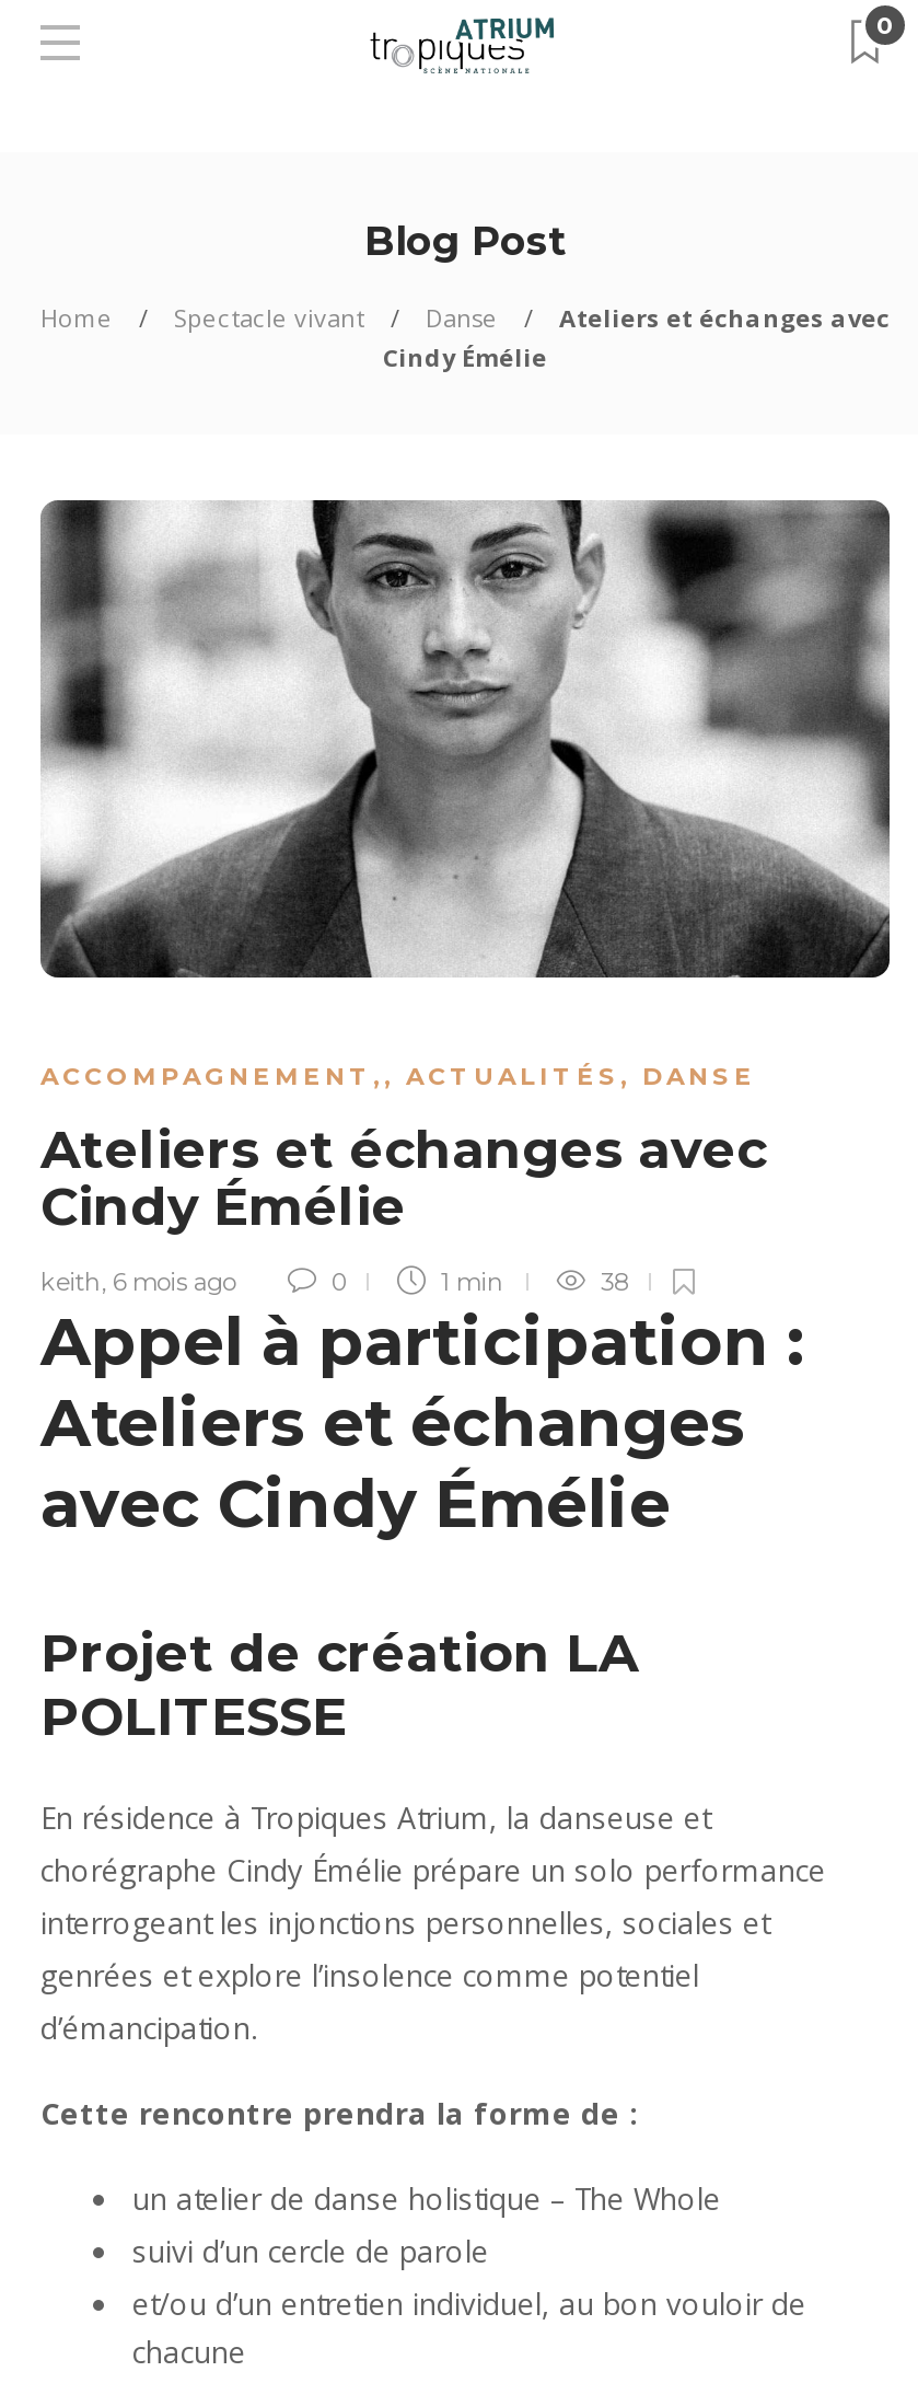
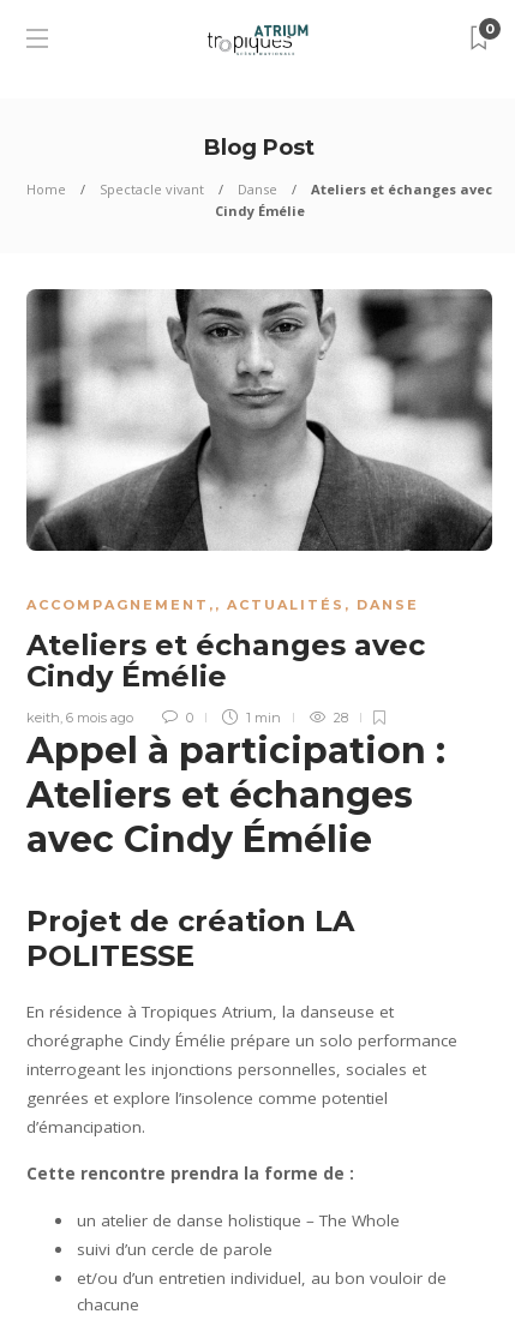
- 38
+ 28
